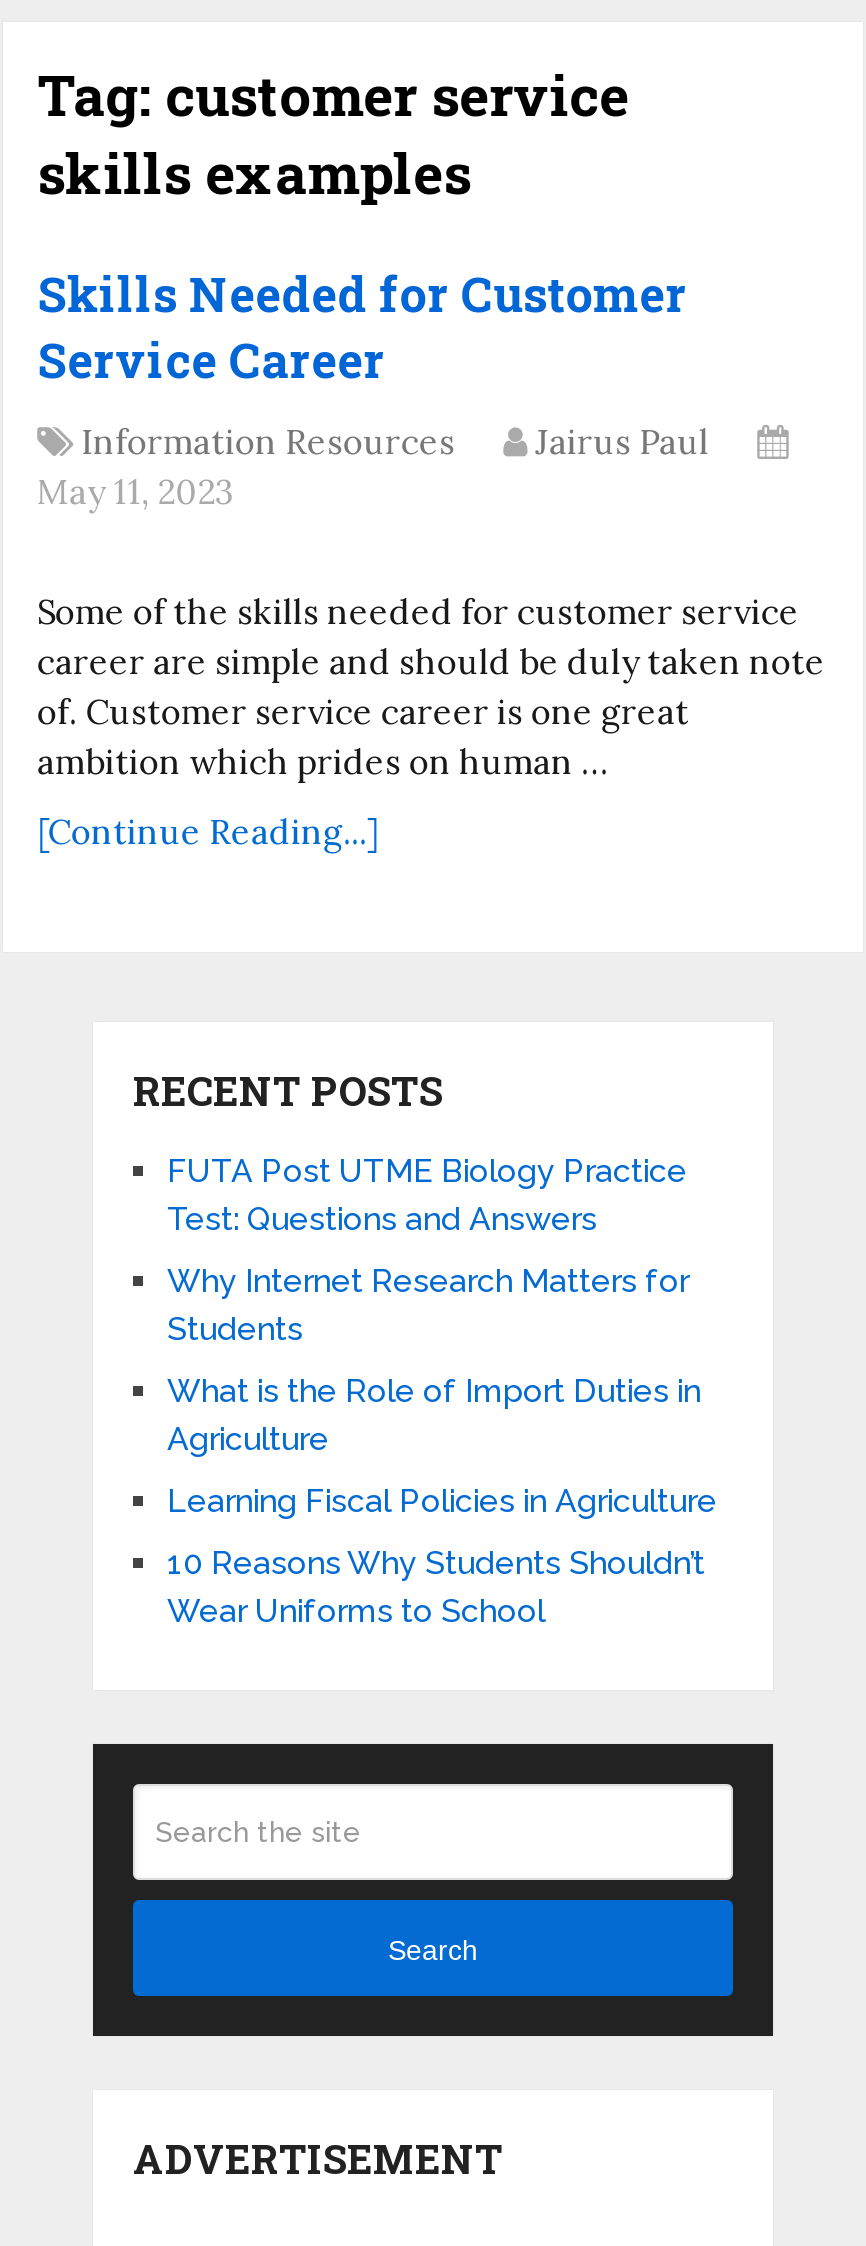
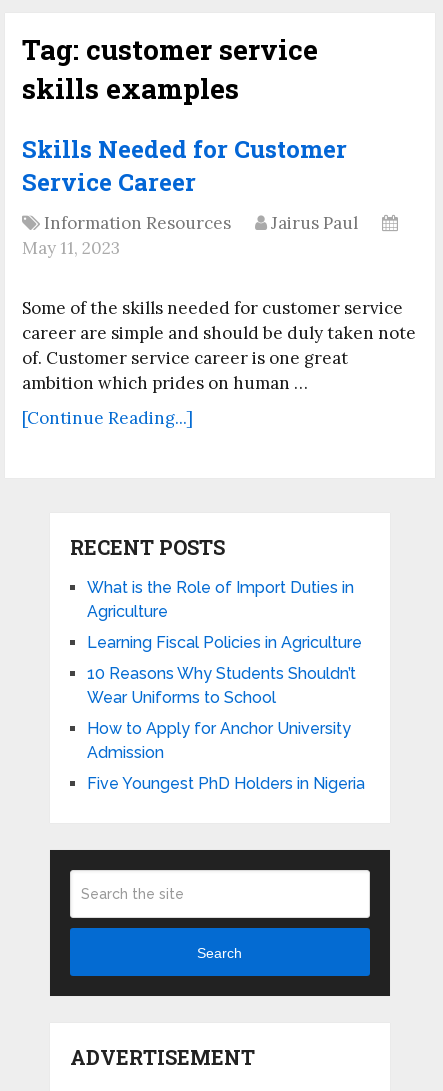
- FUTA Post UTME Biology Practice
- Test: Questions and Answers
- Why Internet Research Matters for
- Students

moved up: What is the Role of Import Duties in | Agriculture | Learning Fiscal Policies in Agriculture | 10 Reasons Why Students Shouldn’t | Wear Uniforms to School

+ How to Apply for Anchor University
+ Admission
+ Five Youngest PhD Holders in Nigeria
